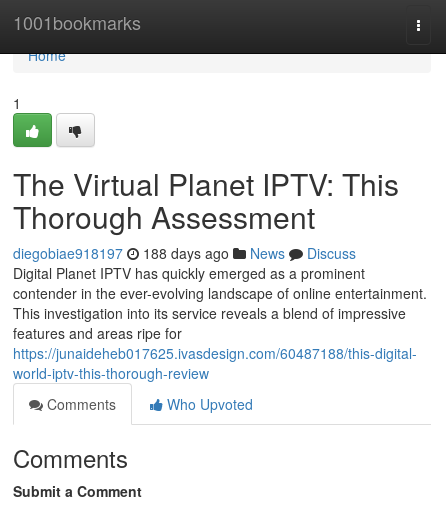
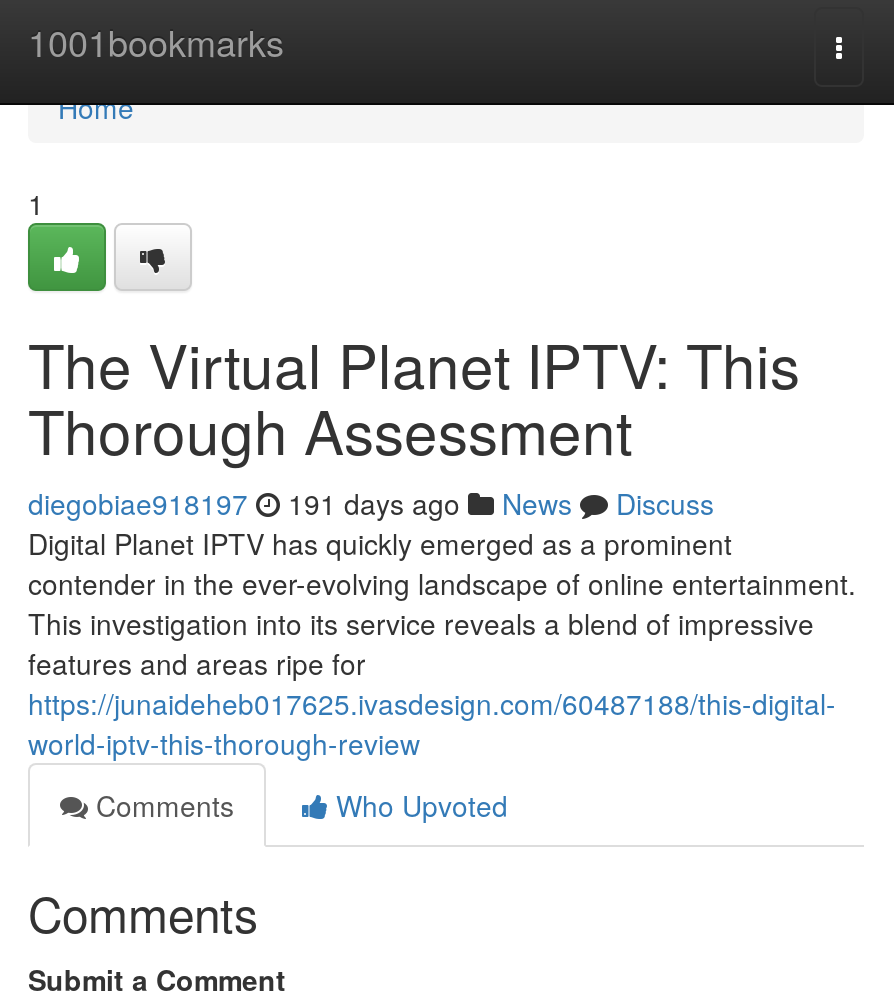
- diegobiae918197 188 days ago News Discuss
+ diegobiae918197 191 days ago News Discuss
